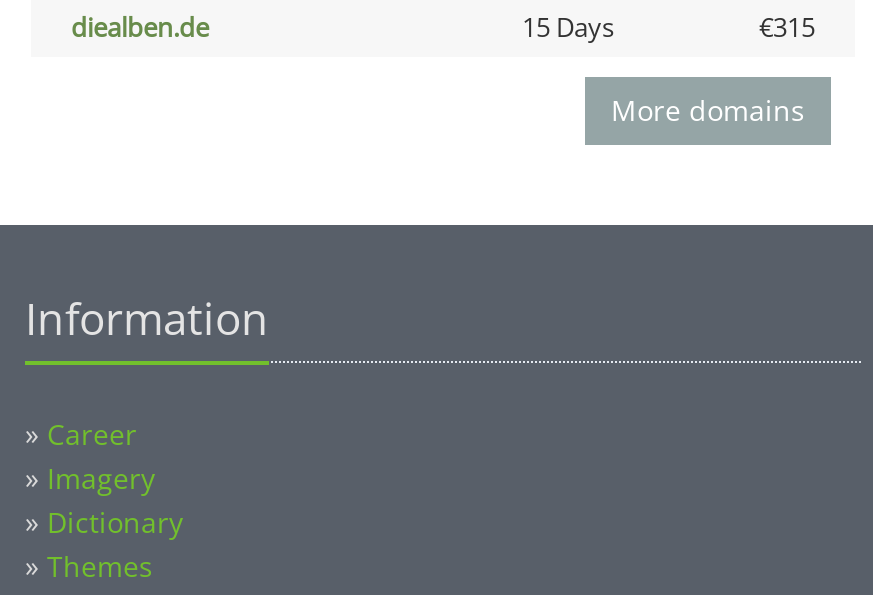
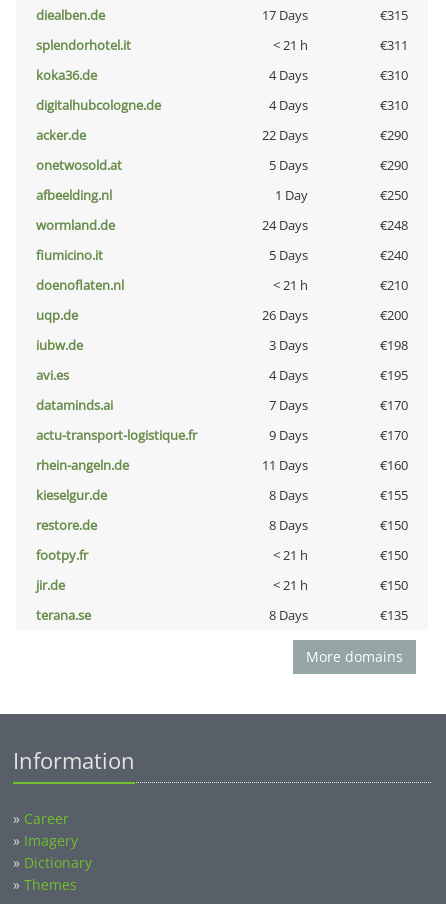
- 15 Days
+ 17 Days

+ splendorhotel.it
+ < 21 h
+ €311
+ koka36.de
+ 4 Days
+ €310
+ digitalhubcologne.de
+ 4 Days
+ €310
+ acker.de
+ 22 Days
+ €290
+ onetwosold.at
+ 5 Days
+ €290
+ afbeelding.nl
+ 1 Day
+ €250
+ wormland.de
+ 24 Days
+ €248
+ fiumicino.it
+ 5 Days
+ €240
+ doenoflaten.nl
+ < 21 h
+ €210
+ uqp.de
+ 26 Days
+ €200
+ iubw.de
+ 3 Days
+ €198
+ avi.es
+ 4 Days
+ €195
+ dataminds.ai
+ 7 Days
+ €170
+ actu-transport-logistique.fr
+ 9 Days
+ €170
+ rhein-angeln.de
+ 11 Days
+ €160
+ kieselgur.de
+ 8 Days
+ €155
+ restore.de
+ 8 Days
+ €150
+ footpy.fr
+ < 21 h
+ €150
+ jir.de
+ < 21 h
+ €150
+ terana.se
+ 8 Days
+ €135
